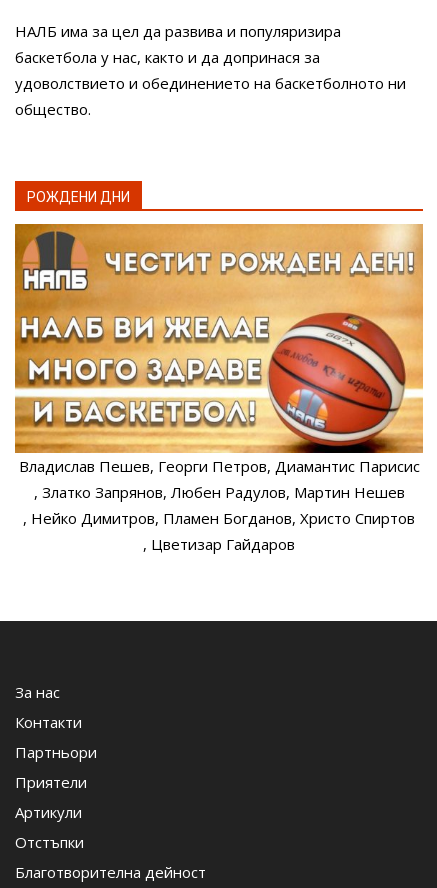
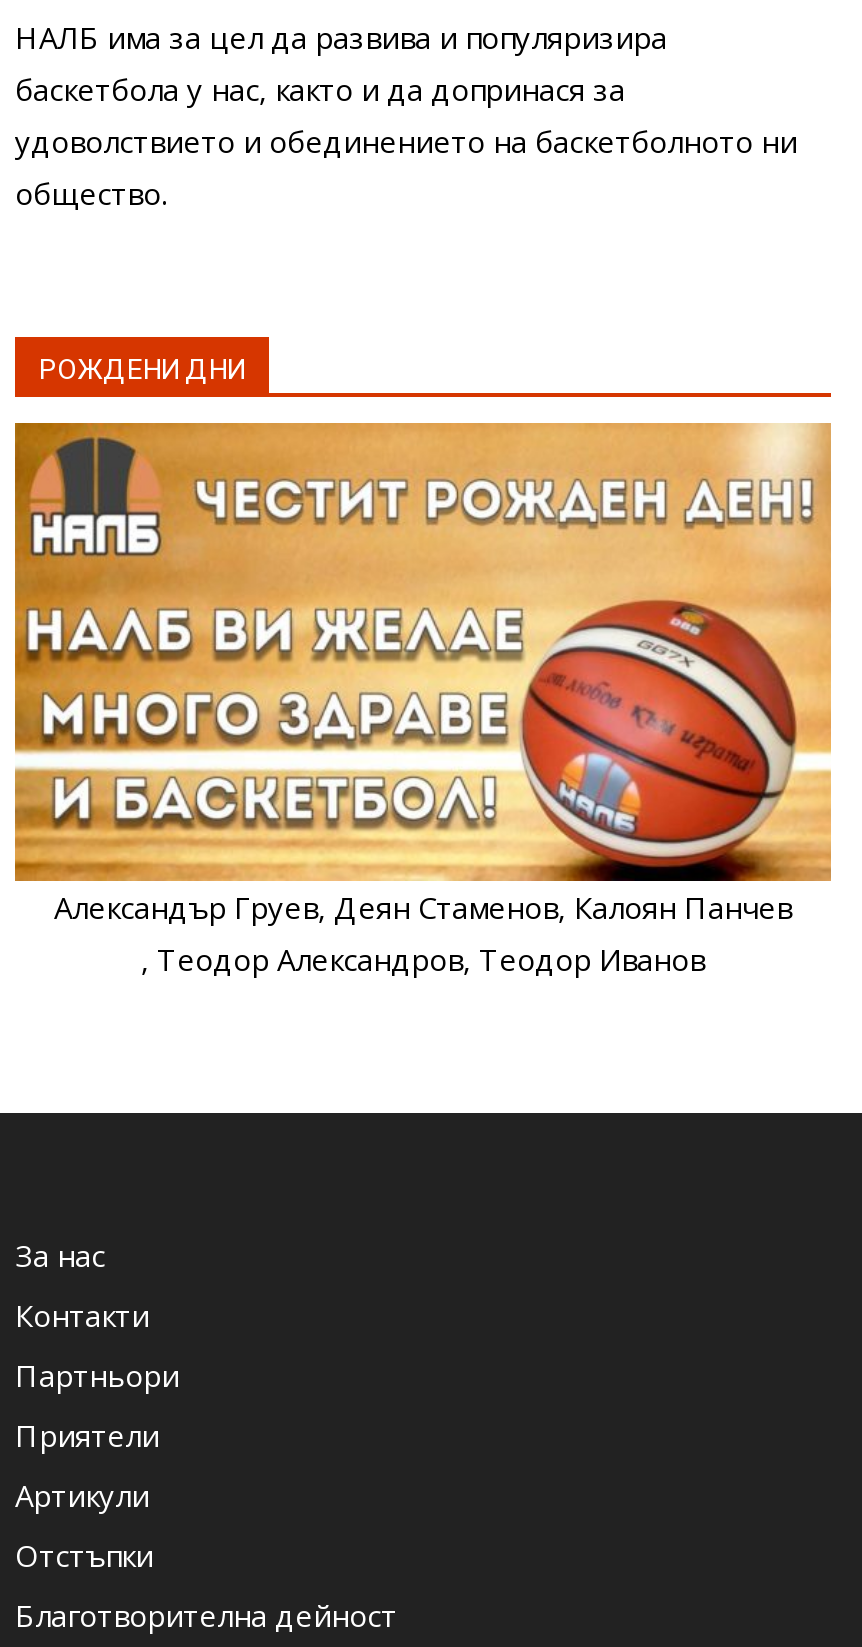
- Владислав Пешев, Георги Петров, Диамантис Парисис
- , Златко Запрянов, Любен Радулов, Мартин Нешев
- , Нейко Димитров, Пламен Богданов, Христо Спиртов
- , Цветизар Гайдаров
+ Александър Груев, Деян Стаменов, Калоян Панчев
+ , Теодор Александров, Теодор Иванов
